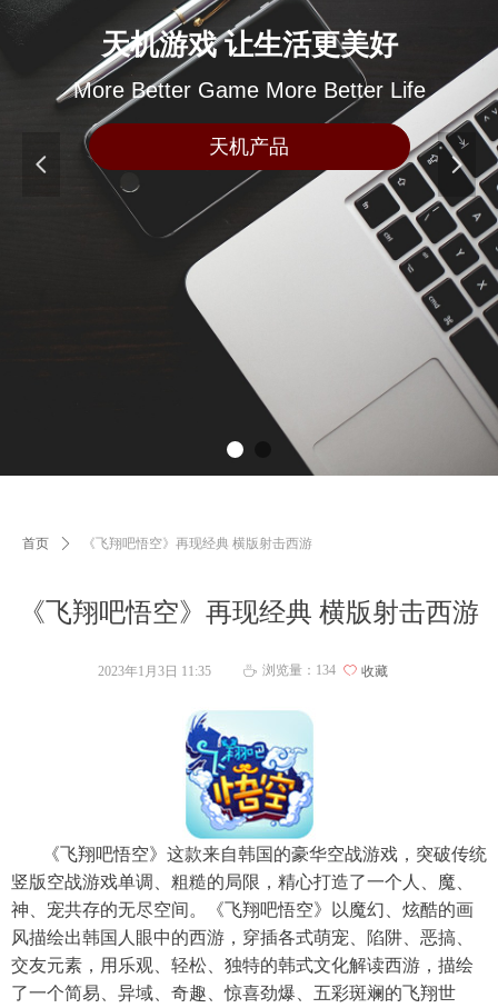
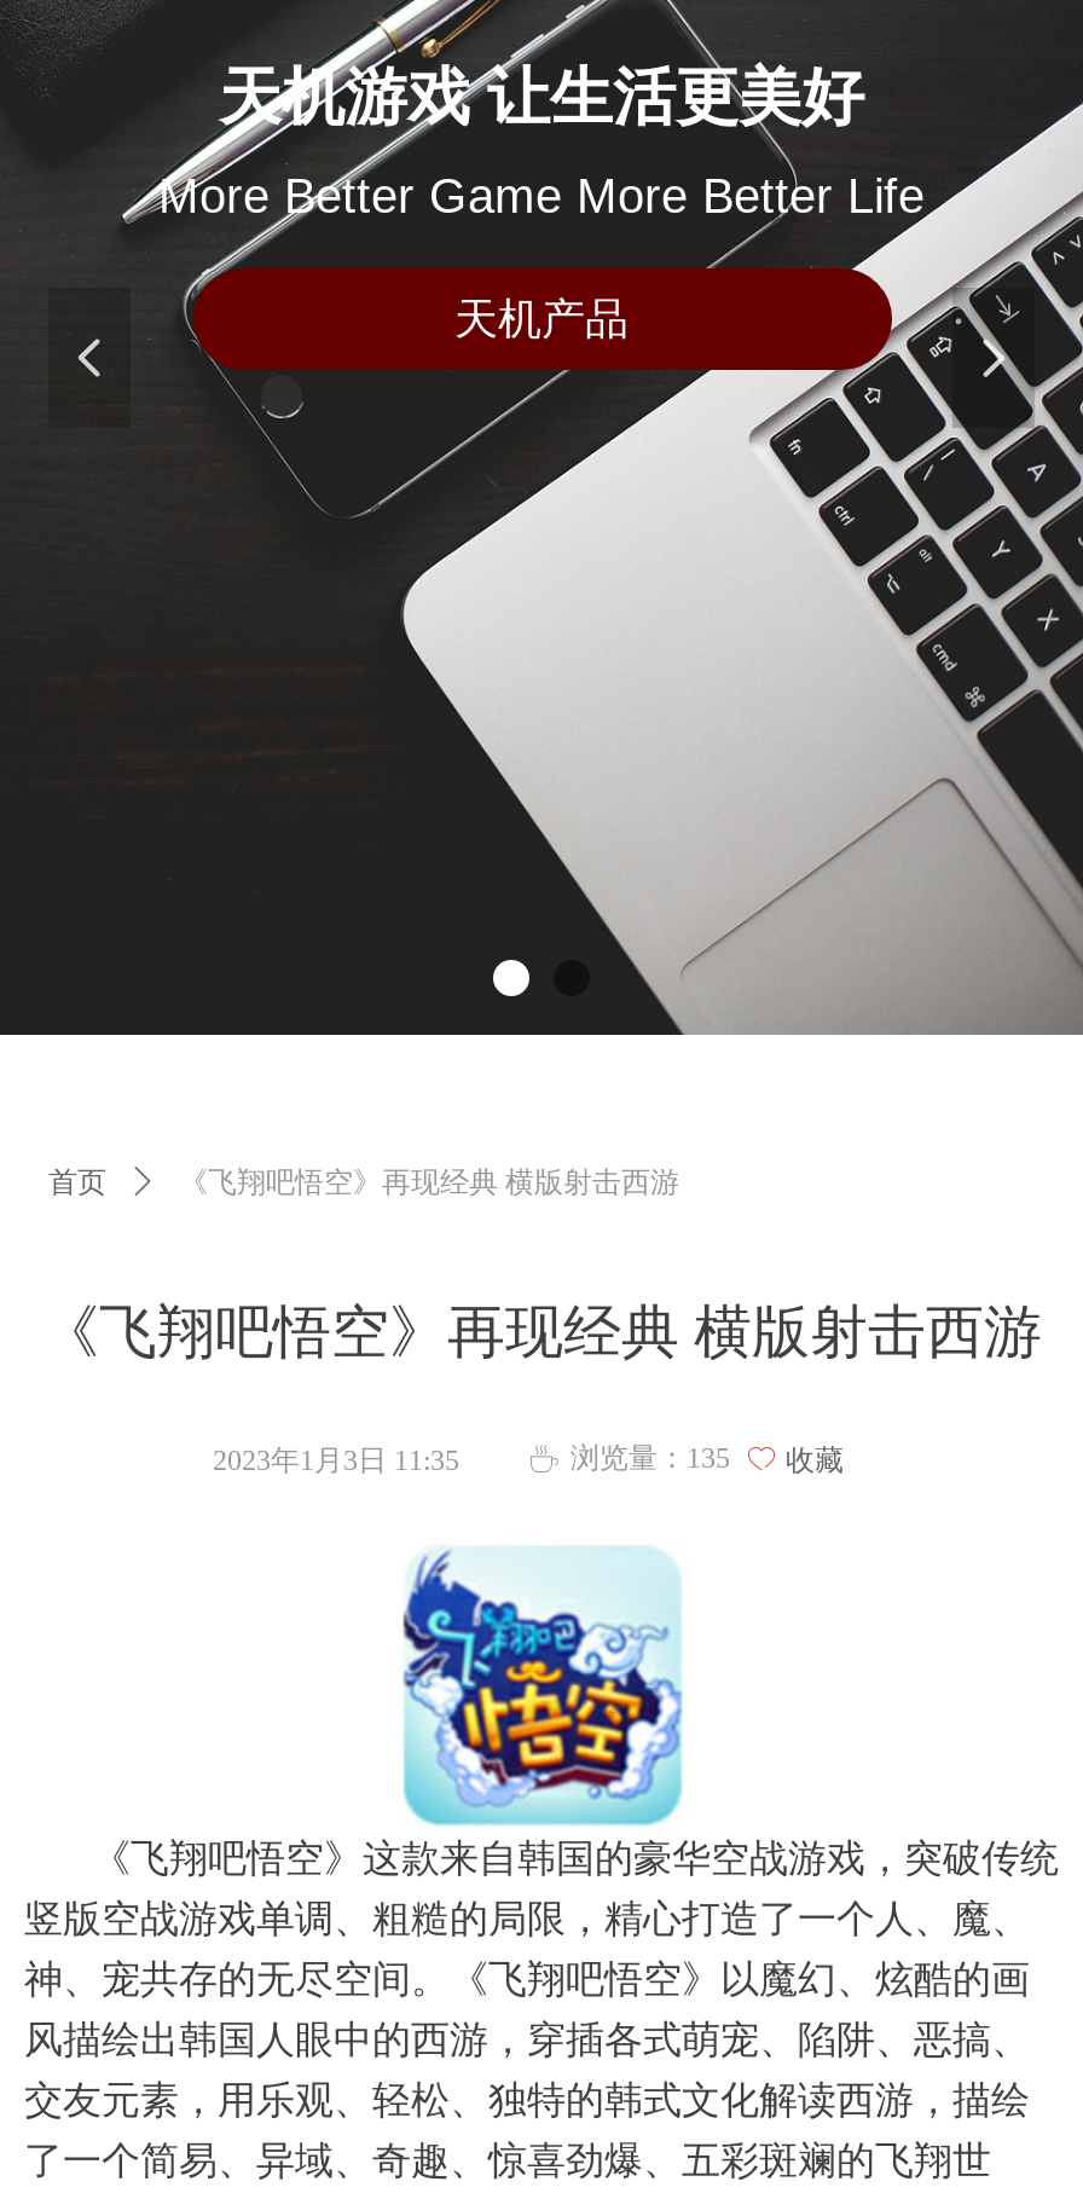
- ꄘ 浏览量：134 ꄀ 收藏
+ ꄘ 浏览量：135 ꄀ 收藏
